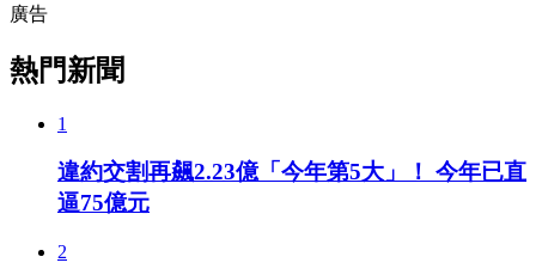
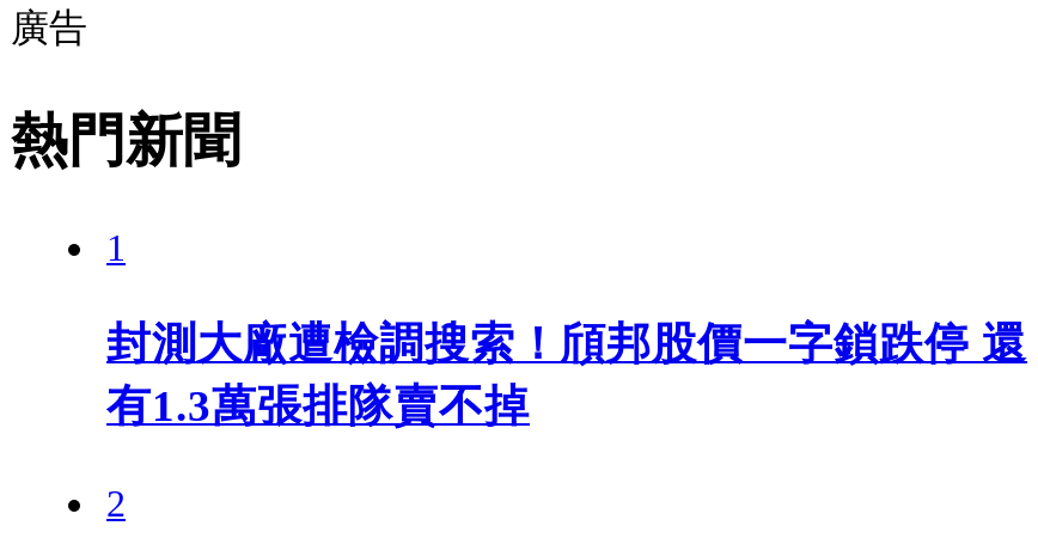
- 違約交割再飆2.23億「今年第5大」！ 今年已直
- 逼75億元
+ 封測大廠遭檢調搜索！頎邦股價一字鎖跌停 還
+ 有1.3萬張排隊賣不掉
